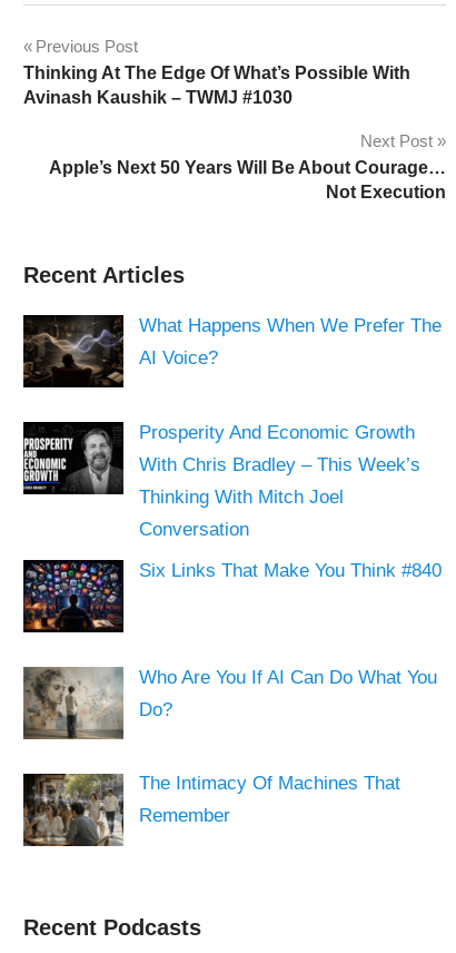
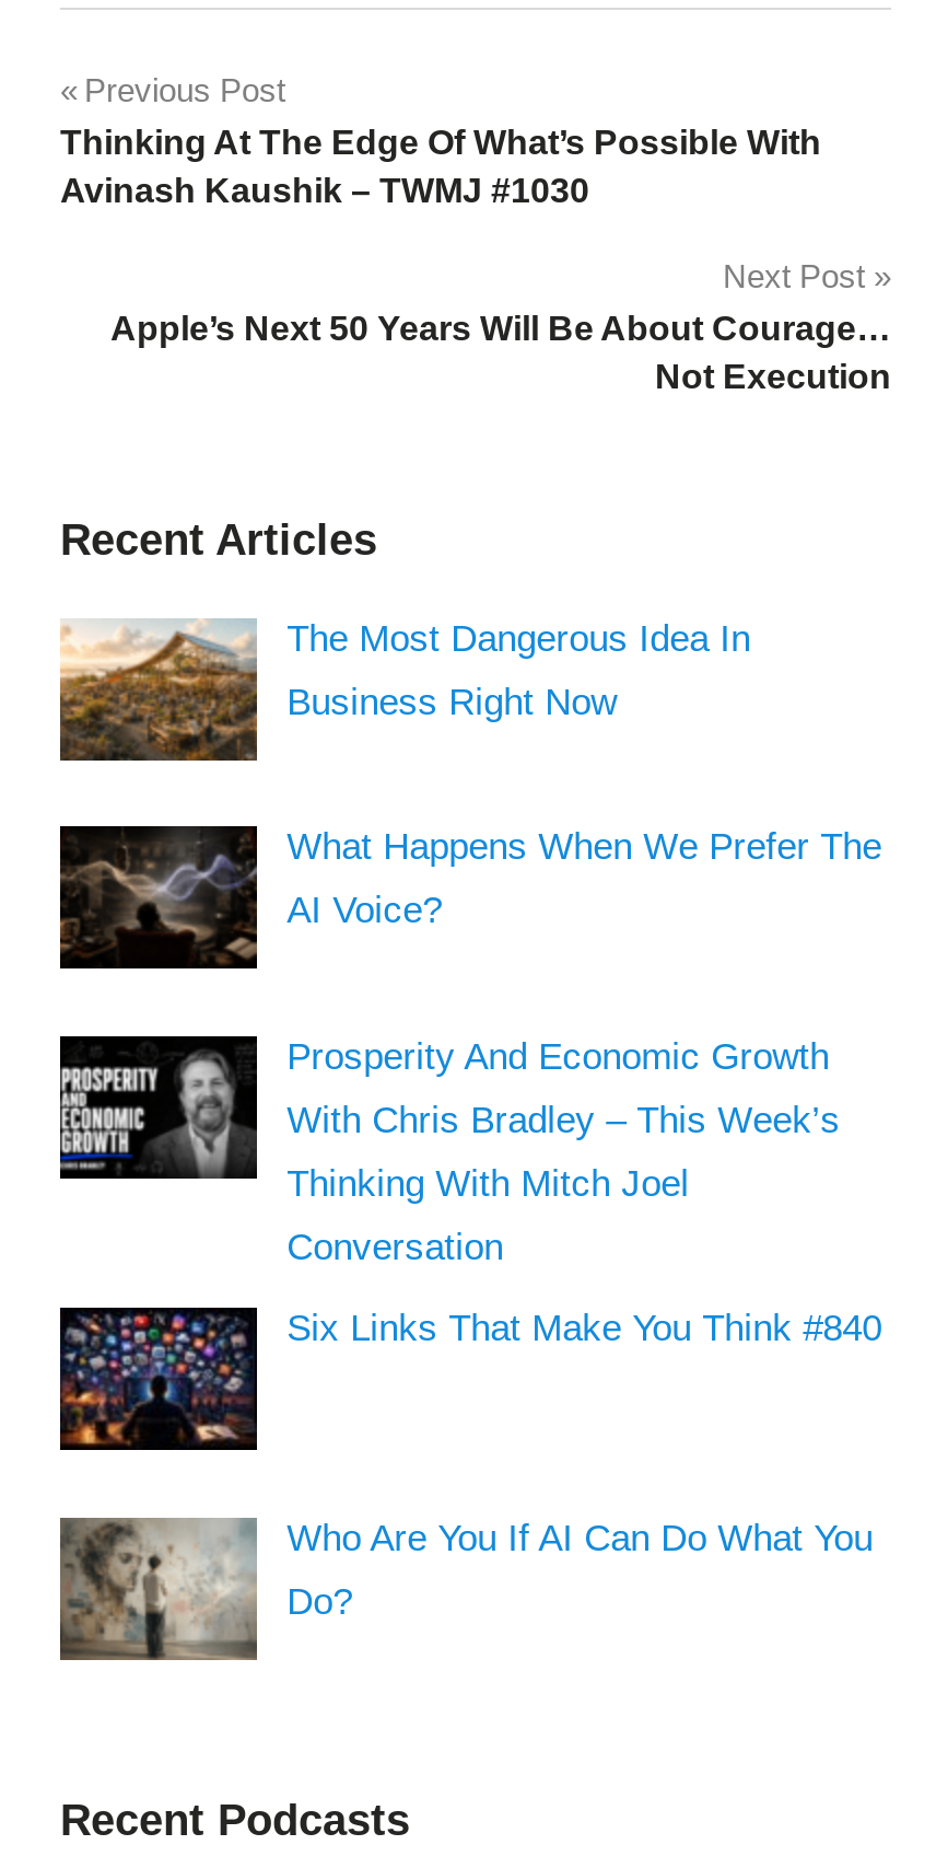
+ [image]
+ The Most Dangerous Idea In
+ Business Right Now

moved down: [image] | What Happens When We Prefer The | AI Voice? | ... | Who Are You If AI Can Do What You | Do?

- [image]
- The Intimacy Of Machines That
- Remember
